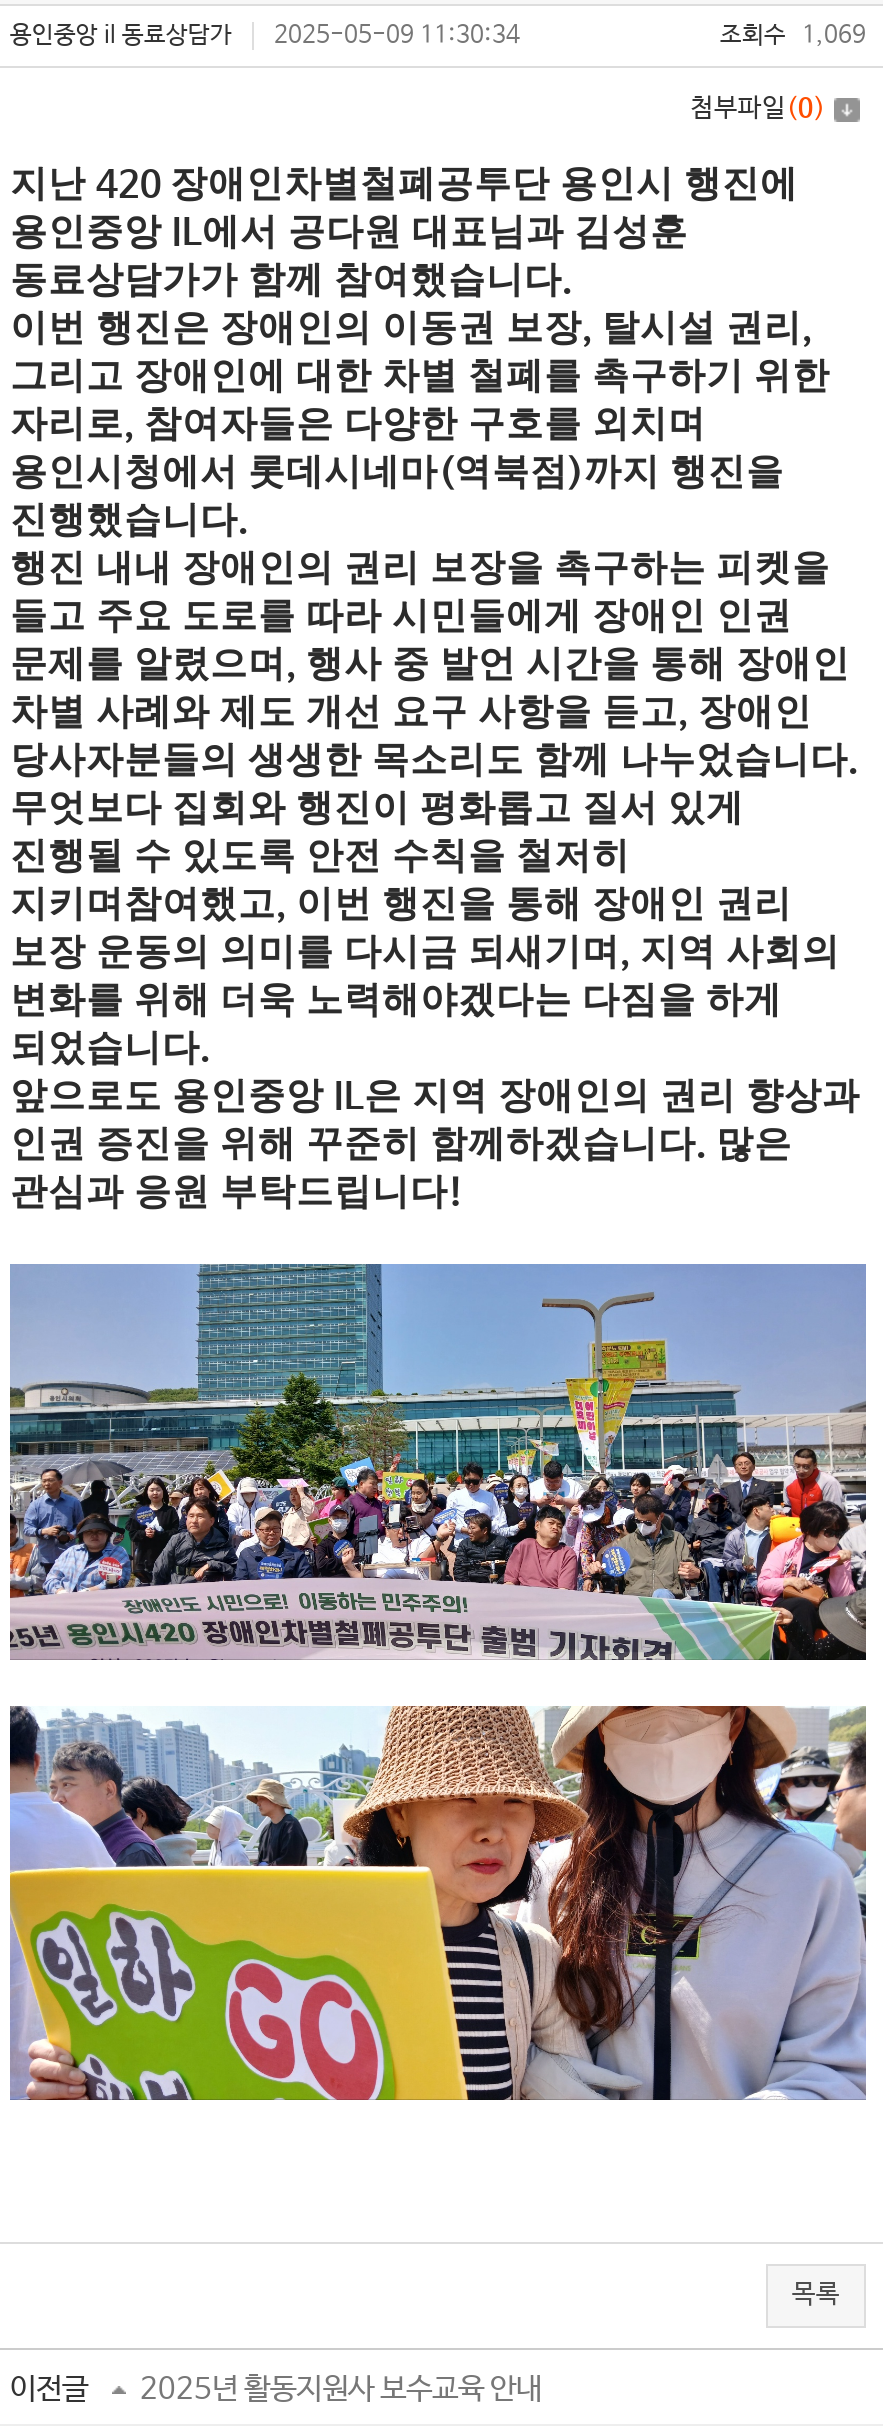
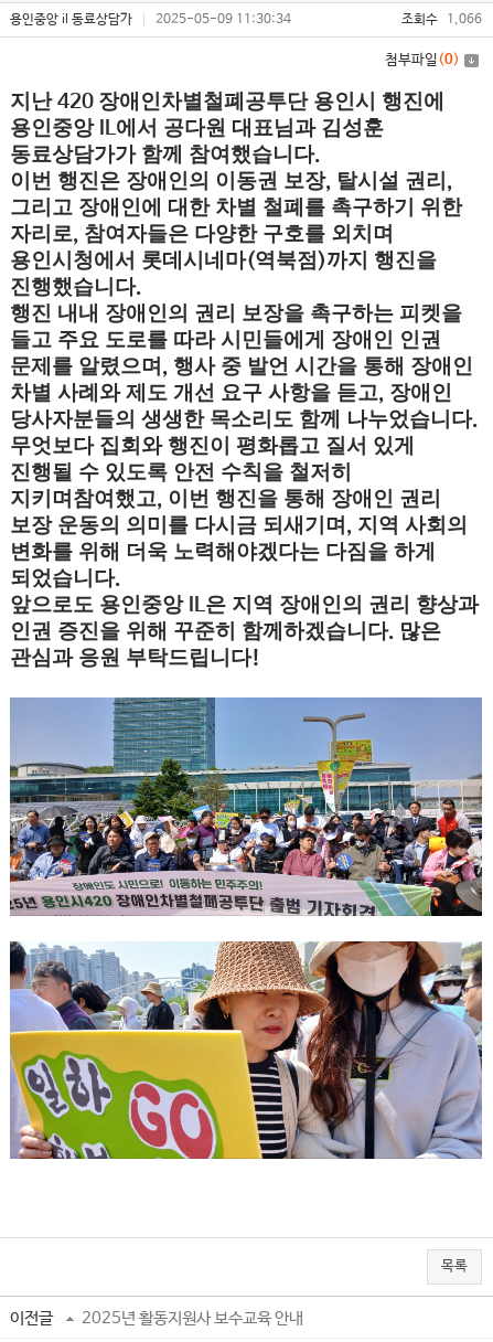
- 조회수 1,069
+ 조회수 1,066
